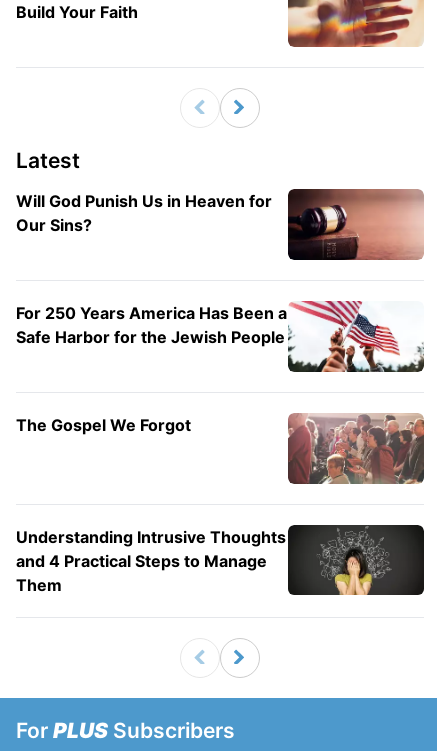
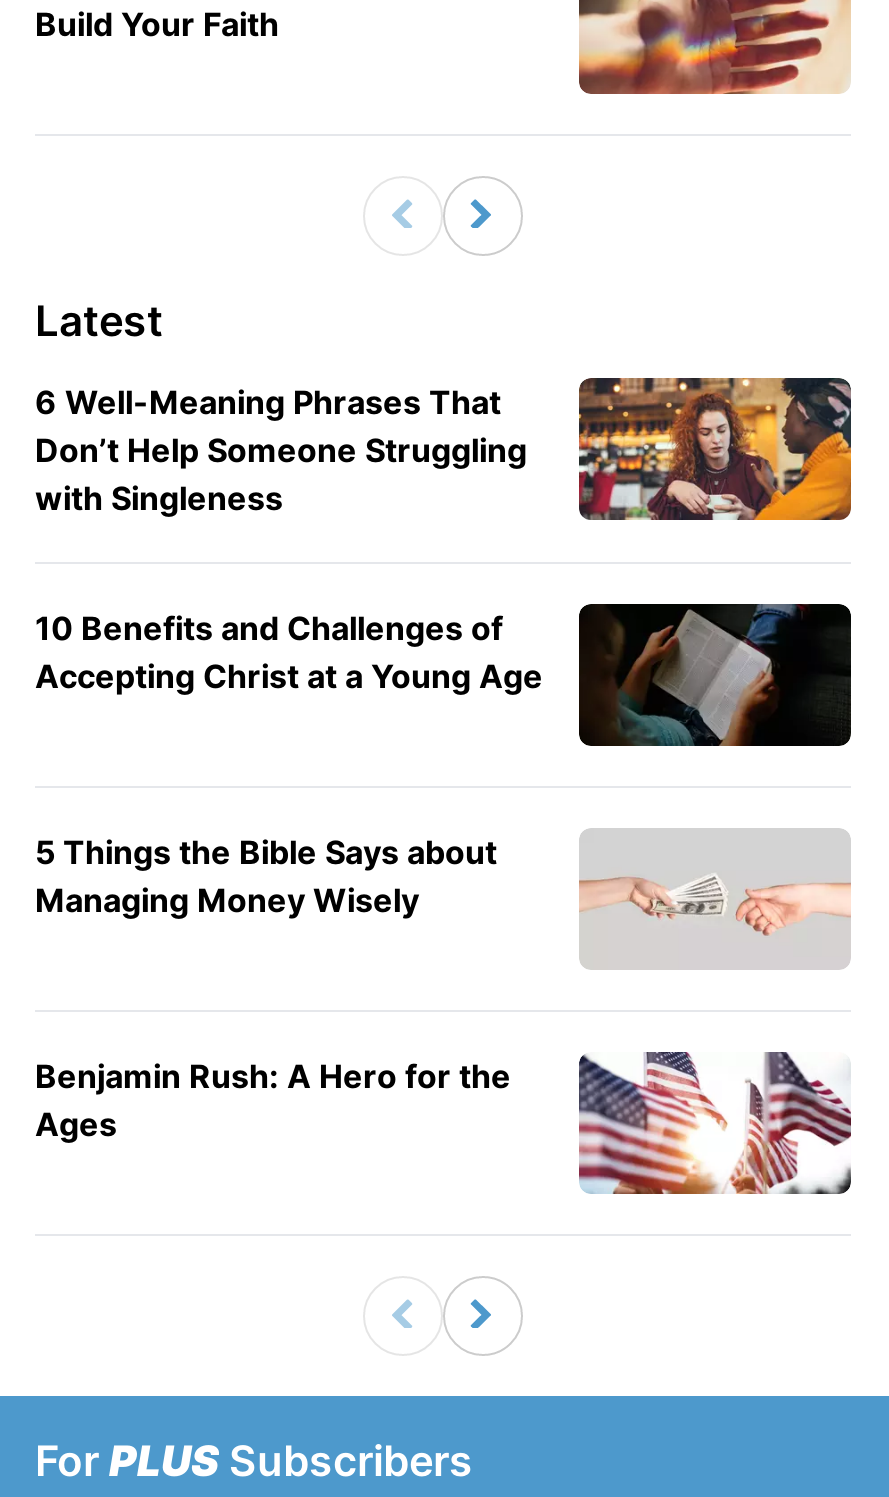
- [image]
- Will God Punish Us in Heaven for
- Our Sins?
+ [image]
+ 6 Well-Meaning Phrases That
+ Don’t Help Someone Struggling
+ with Singleness

- [image]
- For 250 Years America Has Been a
- Safe Harbor for the Jewish People
+ [image]
+ 10 Benefits and Challenges of
+ Accepting Christ at a Young Age

- The Gospel We Forgot
+ 5 Things the Bible Says about
+ Managing Money Wisely

- [image]
+ [image]

- [image]
- Understanding Intrusive Thoughts
- and 4 Practical Steps to Manage
- Them
+ [image]
+ Benjamin Rush: A Hero for the
+ Ages
